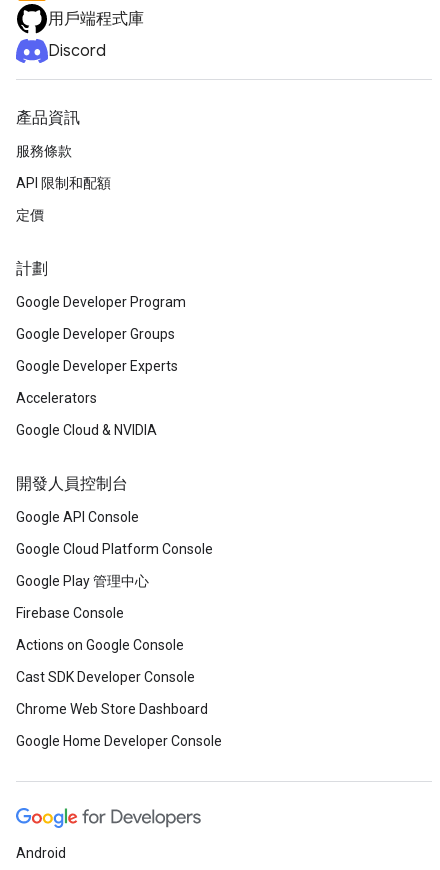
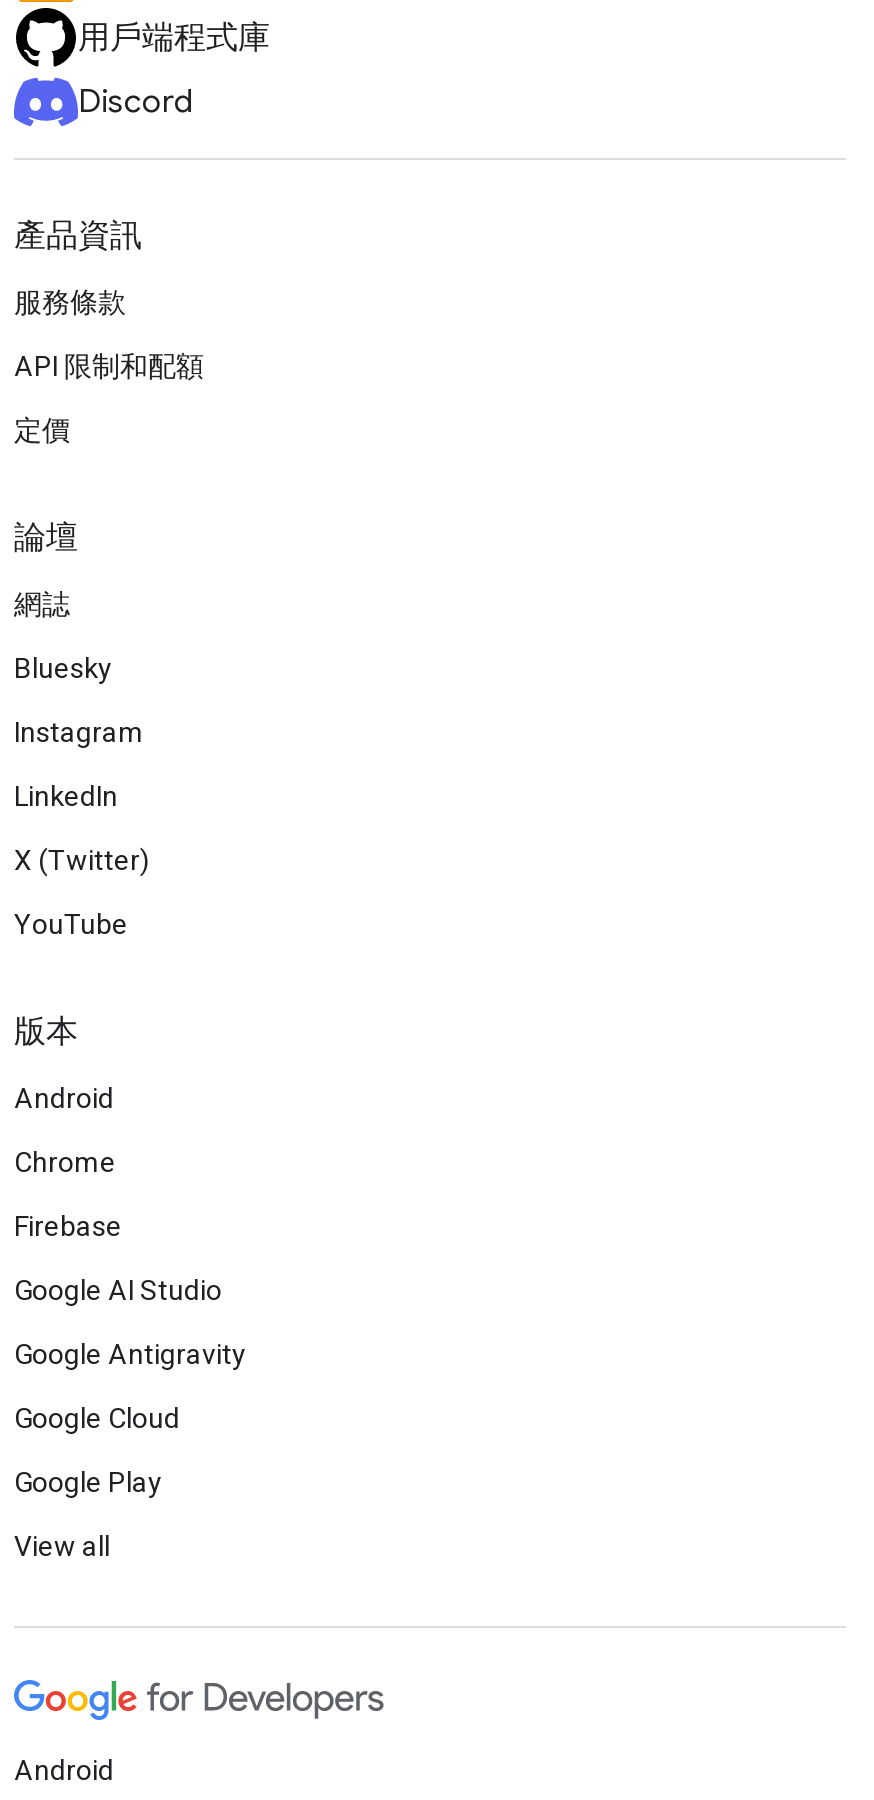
- 計劃
- Google Developer Program
- Google Developer Groups
- Google Developer Experts
- Accelerators
- Google Cloud & NVIDIA
- 開發人員控制台
- Google API Console
- Google Cloud Platform Console
- Google Play 管理中心
- Firebase Console
- Actions on Google Console
- Cast SDK Developer Console
- Chrome Web Store Dashboard
- Google Home Developer Console
+ 論壇
+ 網誌
+ Bluesky
+ Instagram
+ LinkedIn
+ X (Twitter)
+ YouTube
+ 版本
+ Android
+ Chrome
+ Firebase
+ Google AI Studio
+ Google Antigravity
+ Google Cloud
+ Google Play
+ View all
